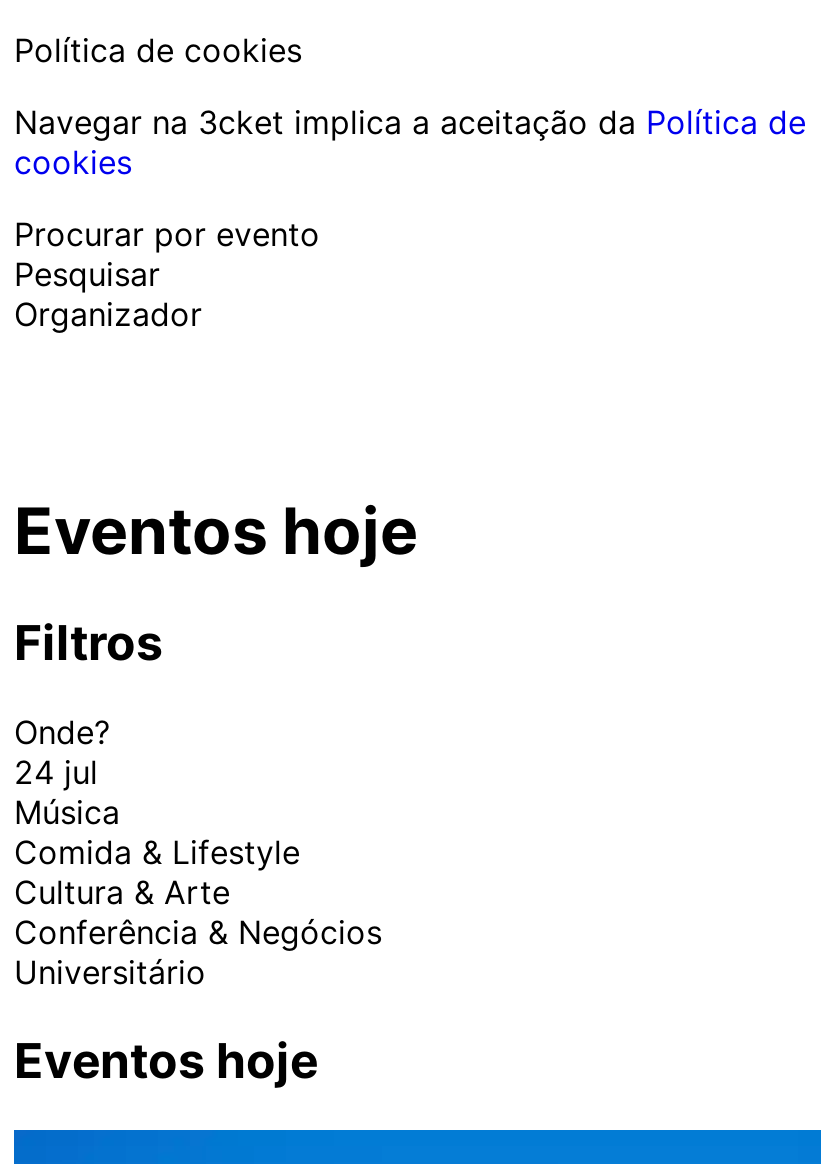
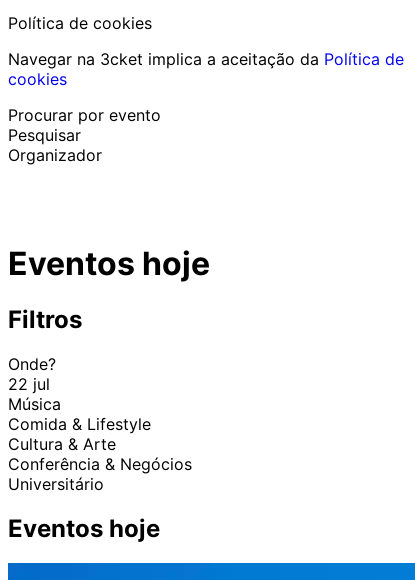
- 24 jul
+ 22 jul
